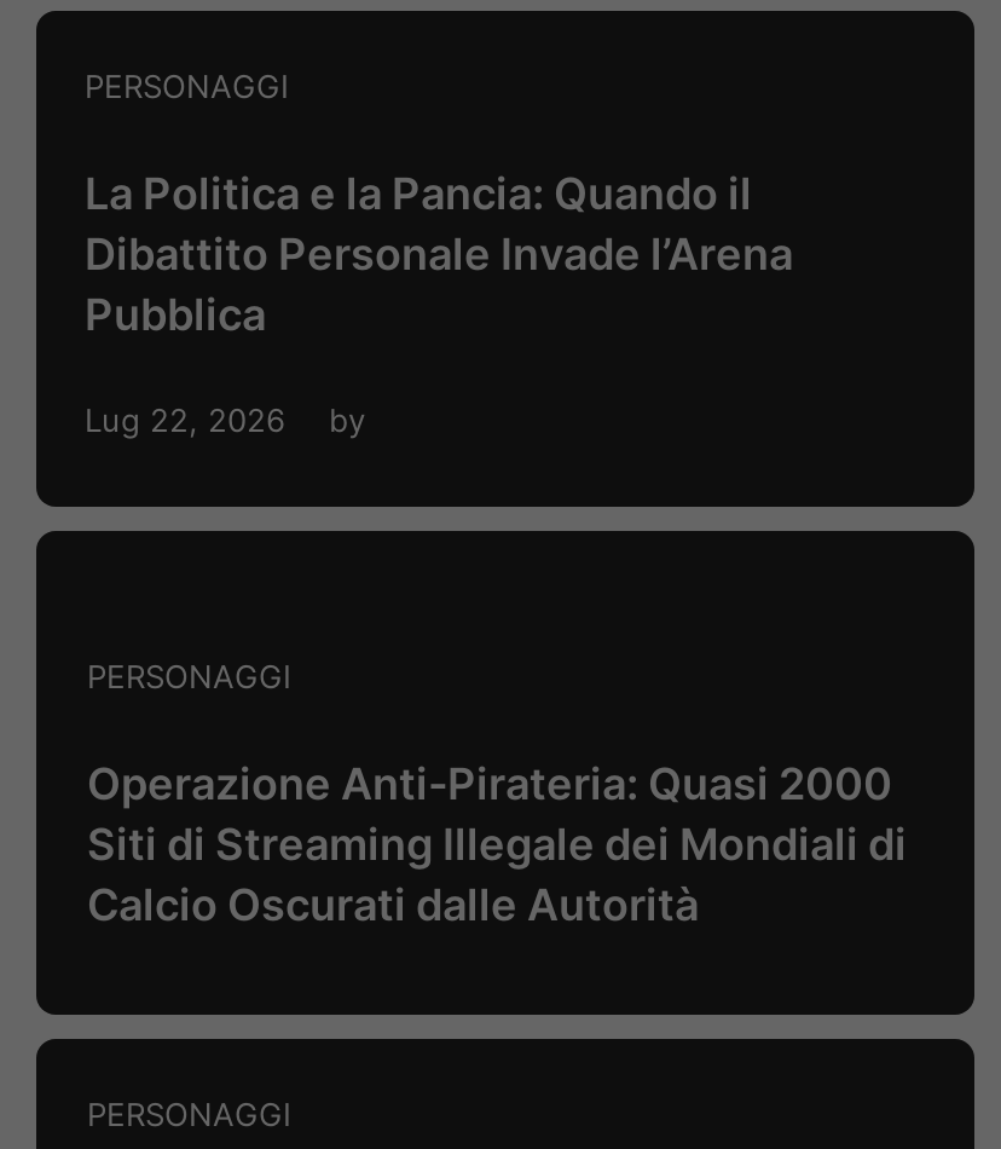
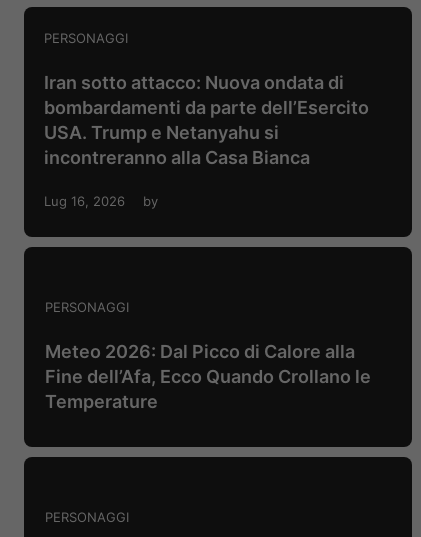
- La Politica e la Pancia: Quando il
- Dibattito Personale Invade l’Arena
- Pubblica
+ Iran sotto attacco: Nuova ondata di
+ bombardamenti da parte dell’Esercito
+ USA. Trump e Netanyahu si
+ incontreranno alla Casa Bianca

- Lug 22, 2026 by
+ Lug 16, 2026 by

- Operazione Anti-Pirateria: Quasi 2000
- Siti di Streaming Illegale dei Mondiali di
- Calcio Oscurati dalle Autorità
+ Meteo 2026: Dal Picco di Calore alla
+ Fine dell’Afa, Ecco Quando Crollano le
+ Temperature
